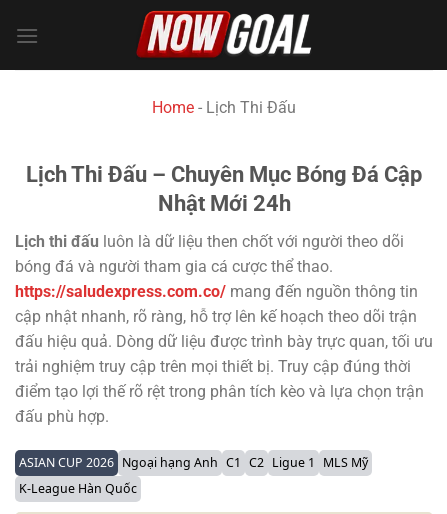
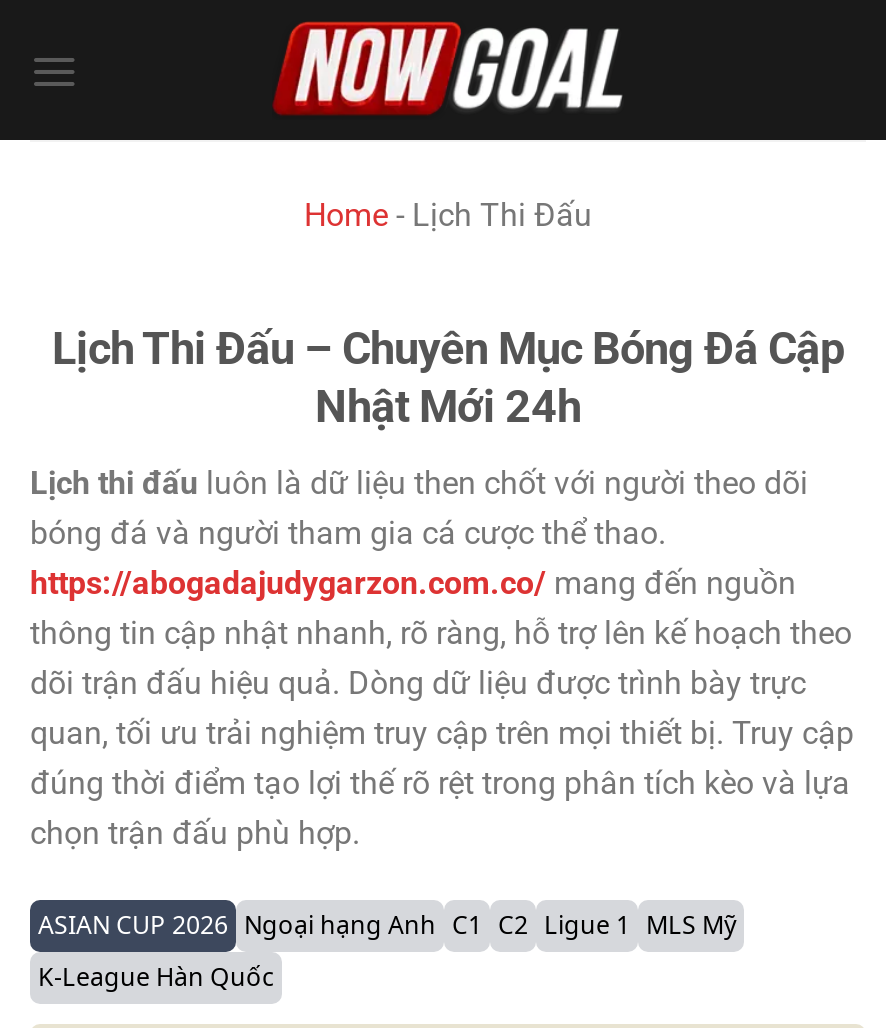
- https://saludexpress.com.co/ mang đến nguồn thông tin
- cập nhật nhanh, rõ ràng, hỗ trợ lên kế hoạch theo dõi trận
- đấu hiệu quả. Dòng dữ liệu được trình bày trực quan, tối ưu
- trải nghiệm truy cập trên mọi thiết bị. Truy cập đúng thời
- điểm tạo lợi thế rõ rệt trong phân tích kèo và lựa chọn trận
- đấu phù hợp.
+ https://abogadajudygarzon.com.co/ mang đến nguồn
+ thông tin cập nhật nhanh, rõ ràng, hỗ trợ lên kế hoạch theo
+ dõi trận đấu hiệu quả. Dòng dữ liệu được trình bày trực
+ quan, tối ưu trải nghiệm truy cập trên mọi thiết bị. Truy cập
+ đúng thời điểm tạo lợi thế rõ rệt trong phân tích kèo và lựa
+ chọn trận đấu phù hợp.
